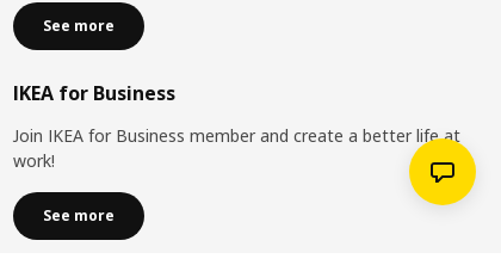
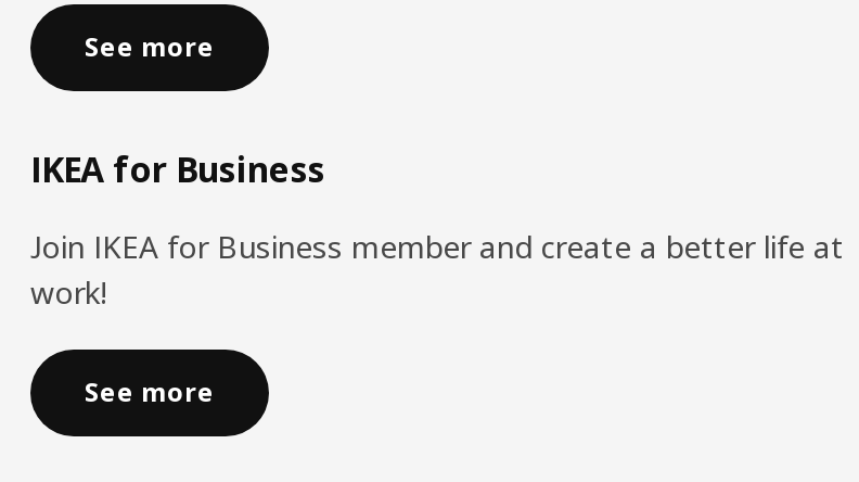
- [image]
